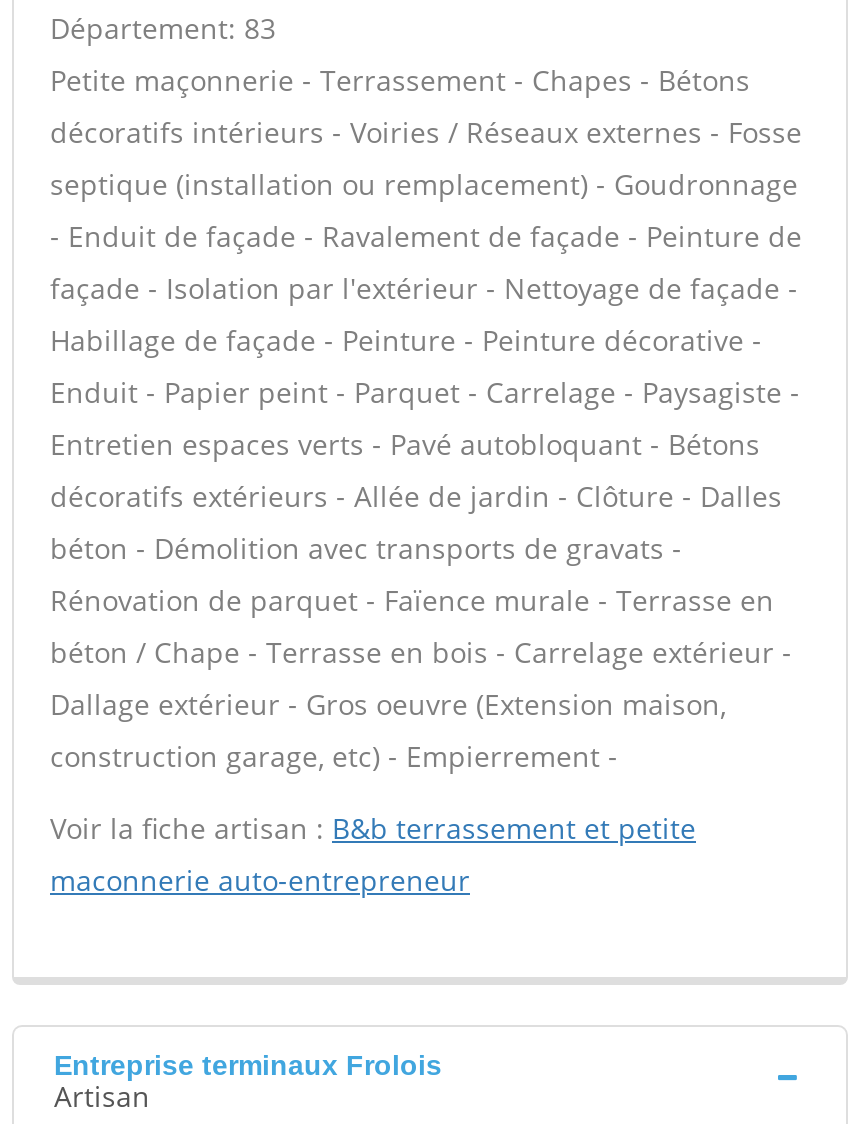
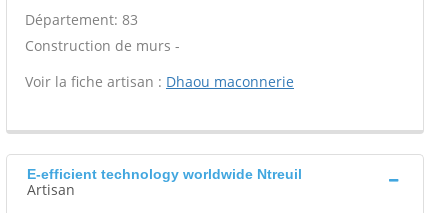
- Petite maçonnerie - Terrassement - Chapes - Bétons
- décoratifs intérieurs - Voiries / Réseaux externes - Fosse
- septique (installation ou remplacement) - Goudronnage
- - Enduit de façade - Ravalement de façade - Peinture de
- façade - Isolation par l'extérieur - Nettoyage de façade -
- Habillage de façade - Peinture - Peinture décorative -
- Enduit - Papier peint - Parquet - Carrelage - Paysagiste -
- Entretien espaces verts - Pavé autobloquant - Bétons
- décoratifs extérieurs - Allée de jardin - Clôture - Dalles
- béton - Démolition avec transports de gravats -
- Rénovation de parquet - Faïence murale - Terrasse en
- béton / Chape - Terrasse en bois - Carrelage extérieur -
- Dallage extérieur - Gros oeuvre (Extension maison,
- construction garage, etc) - Empierrement -
+ Construction de murs -

- Voir la fiche artisan : B&b terrassement et petite
- maconnerie auto-entrepreneur
+ Voir la fiche artisan : Dhaou maconnerie

- Entreprise terminaux Frolois
+ E-efficient technology worldwide Ntreuil
